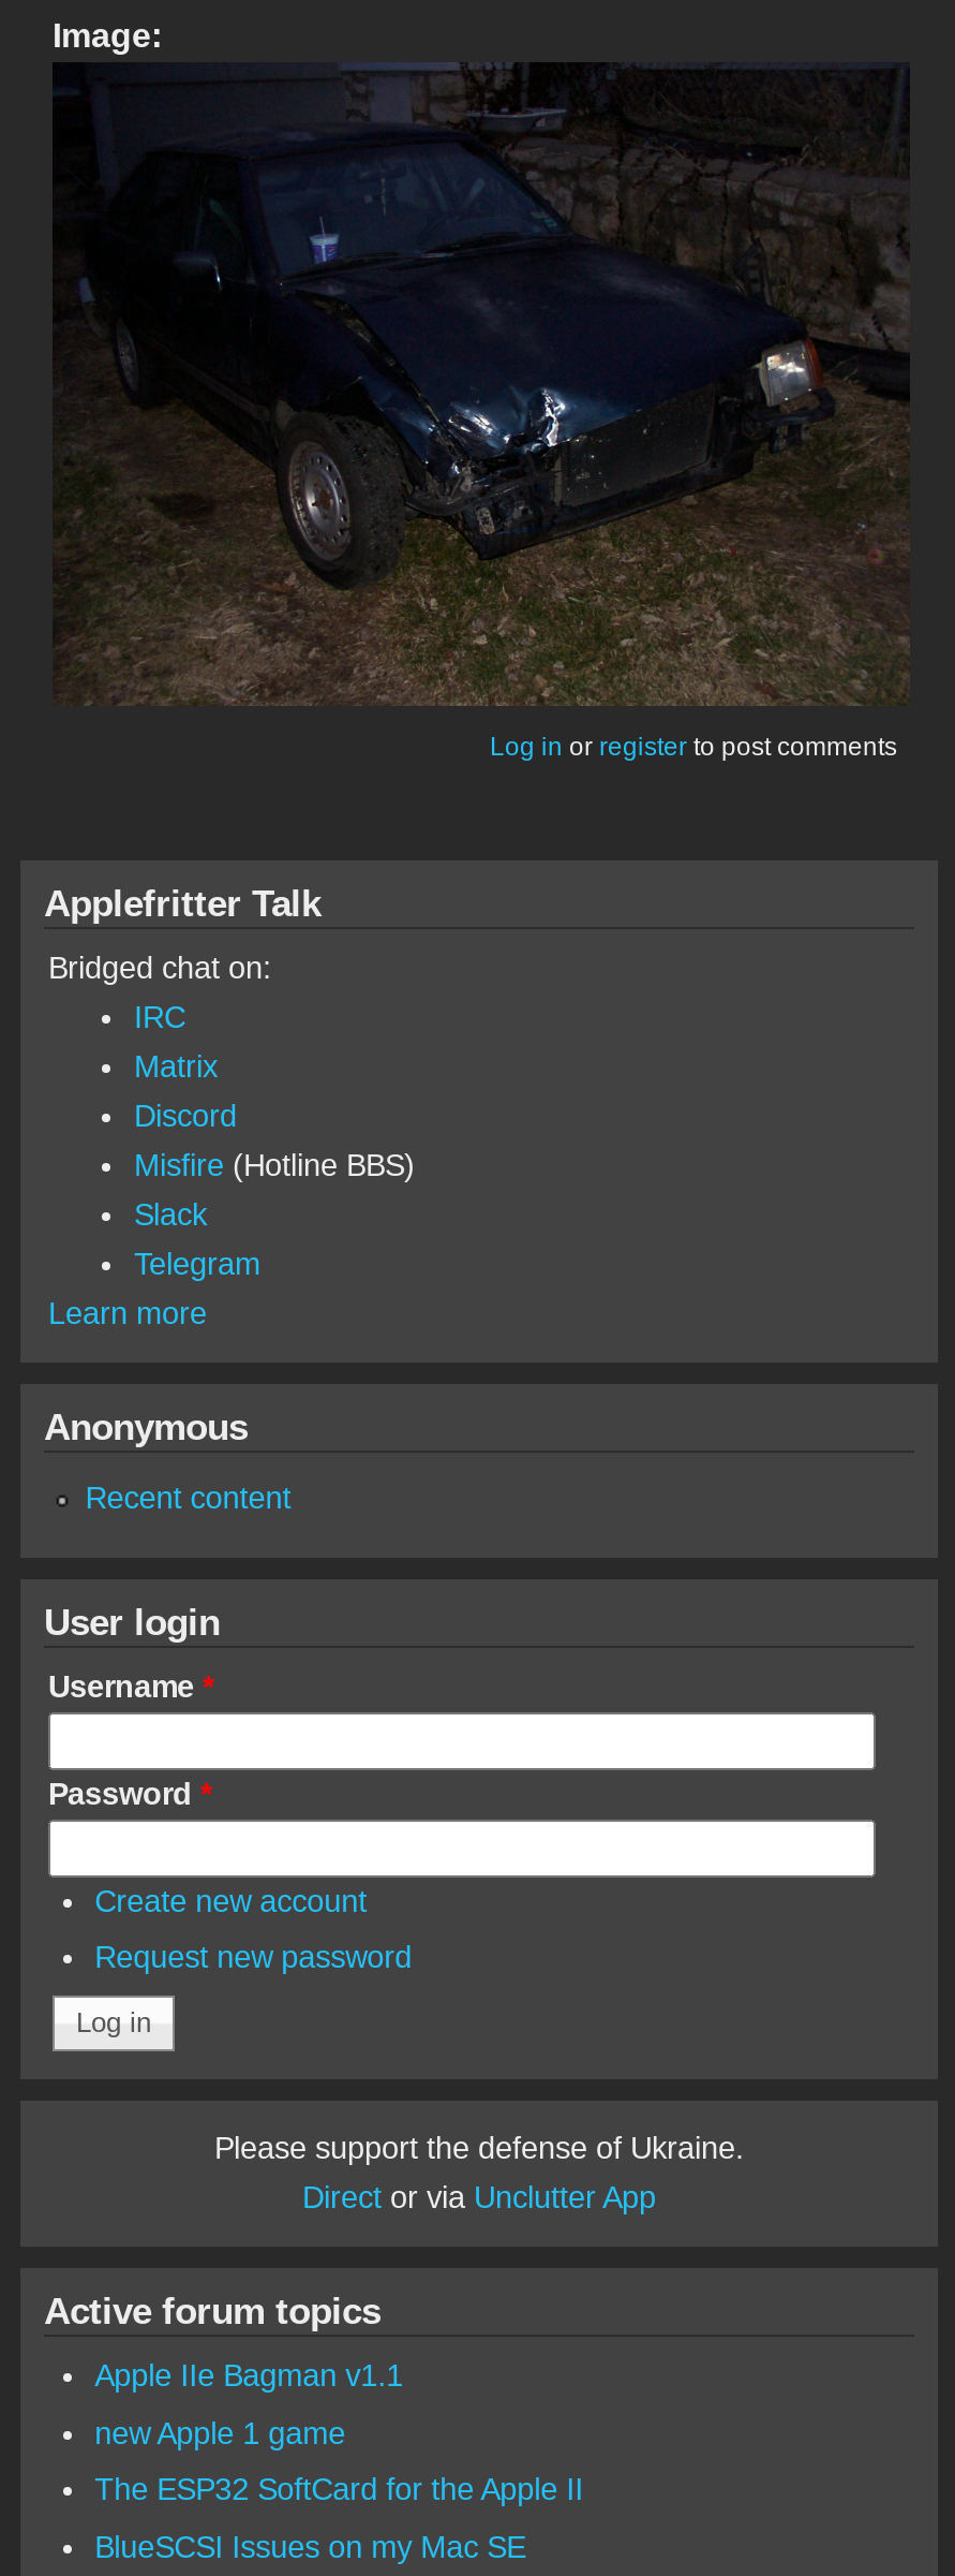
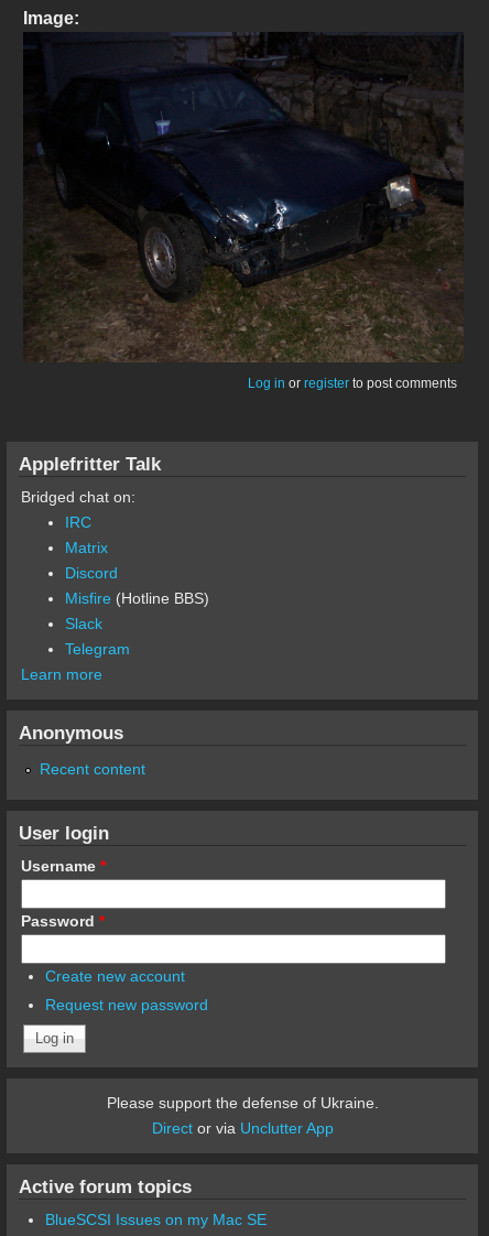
- Apple IIe Bagman v1.1
- new Apple 1 game
- The ESP32 SoftCard for the Apple II
